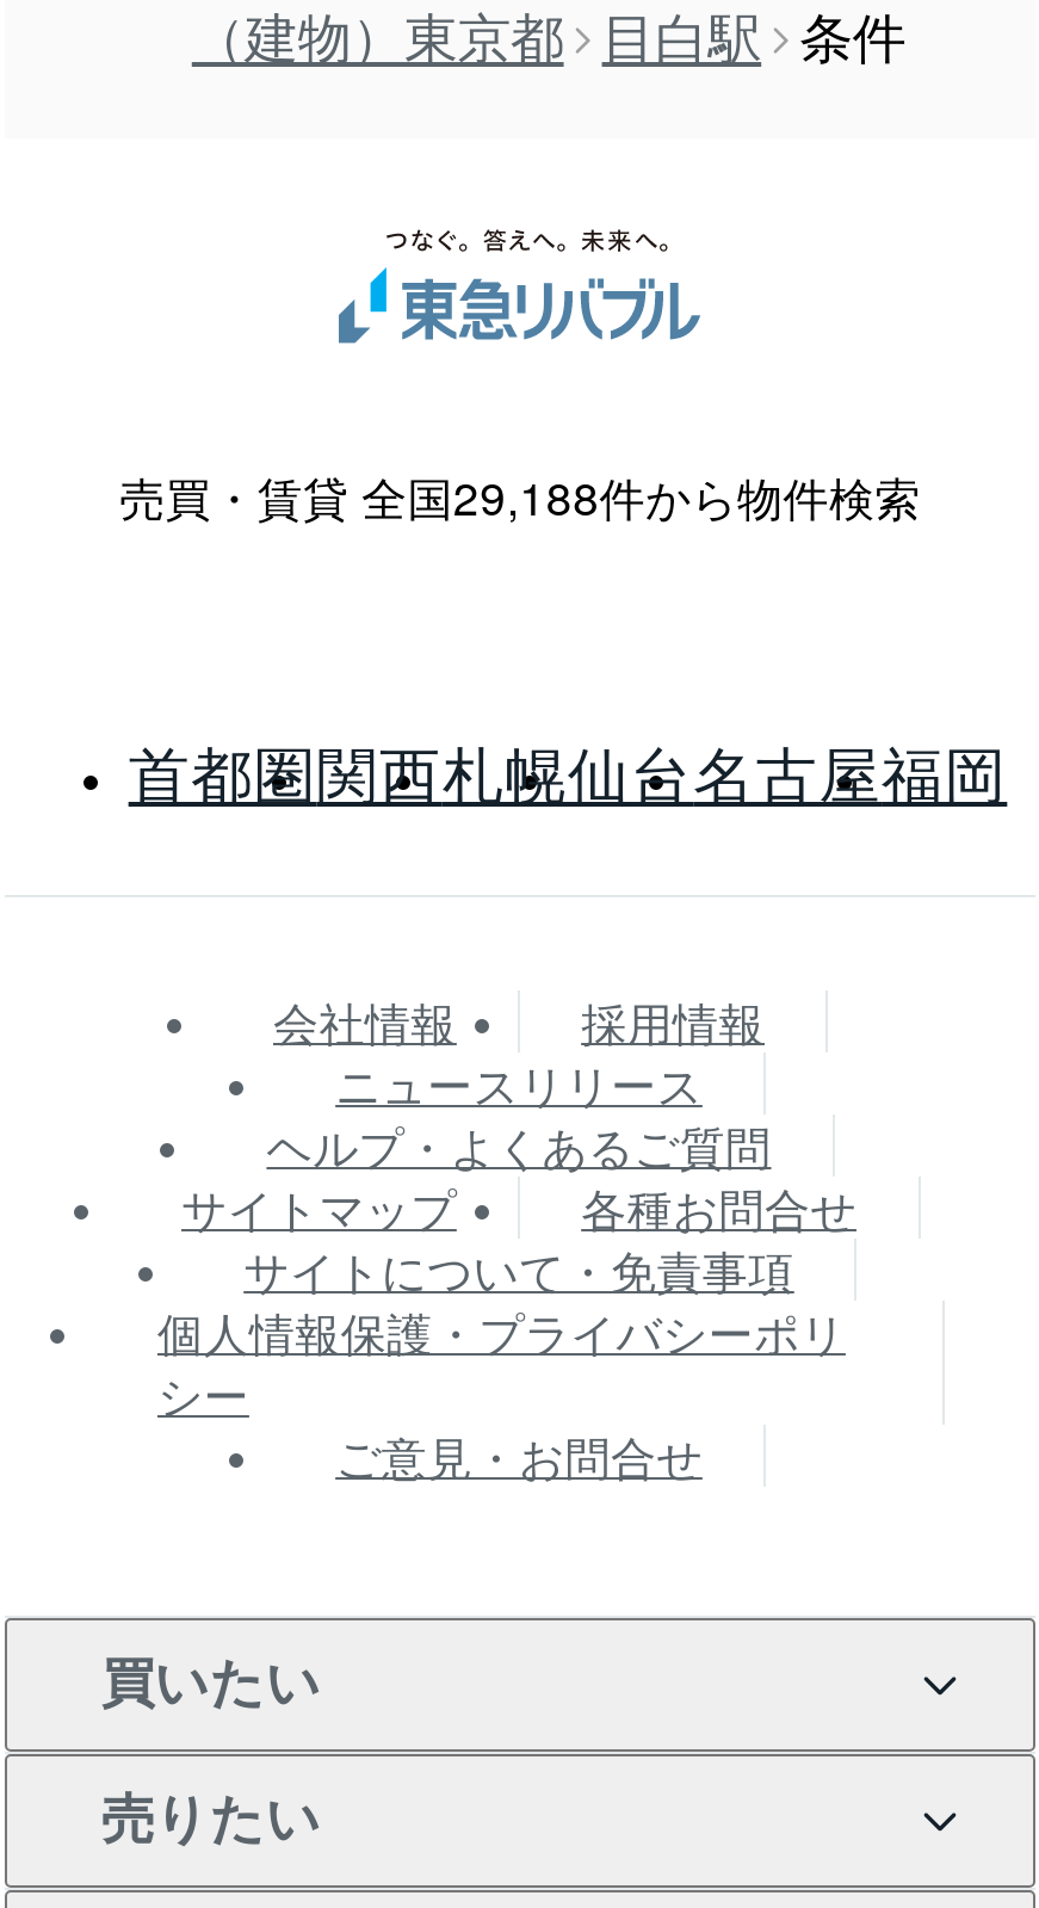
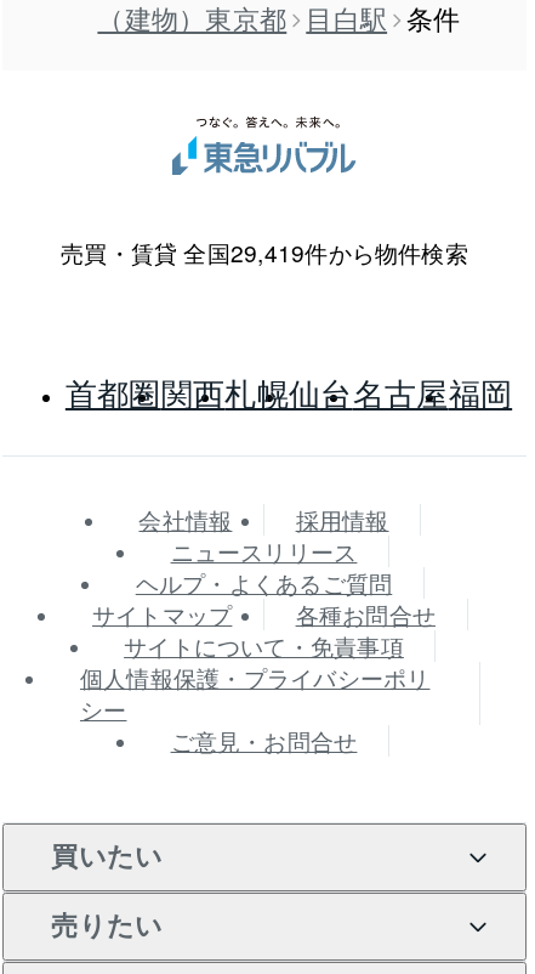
- 売買・賃貸 全国29,188件から物件検索
+ 売買・賃貸 全国29,419件から物件検索
